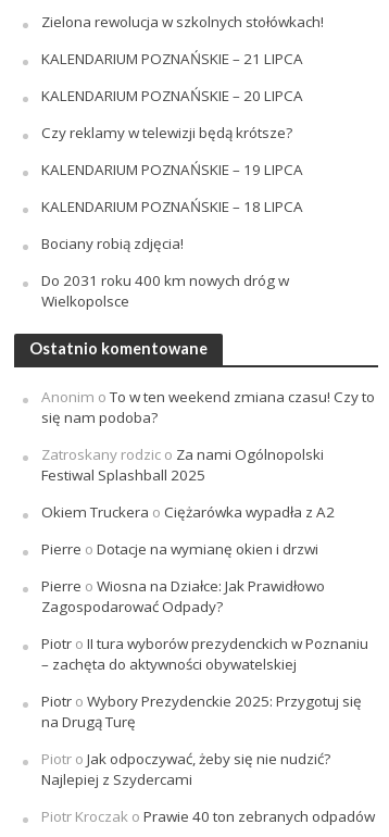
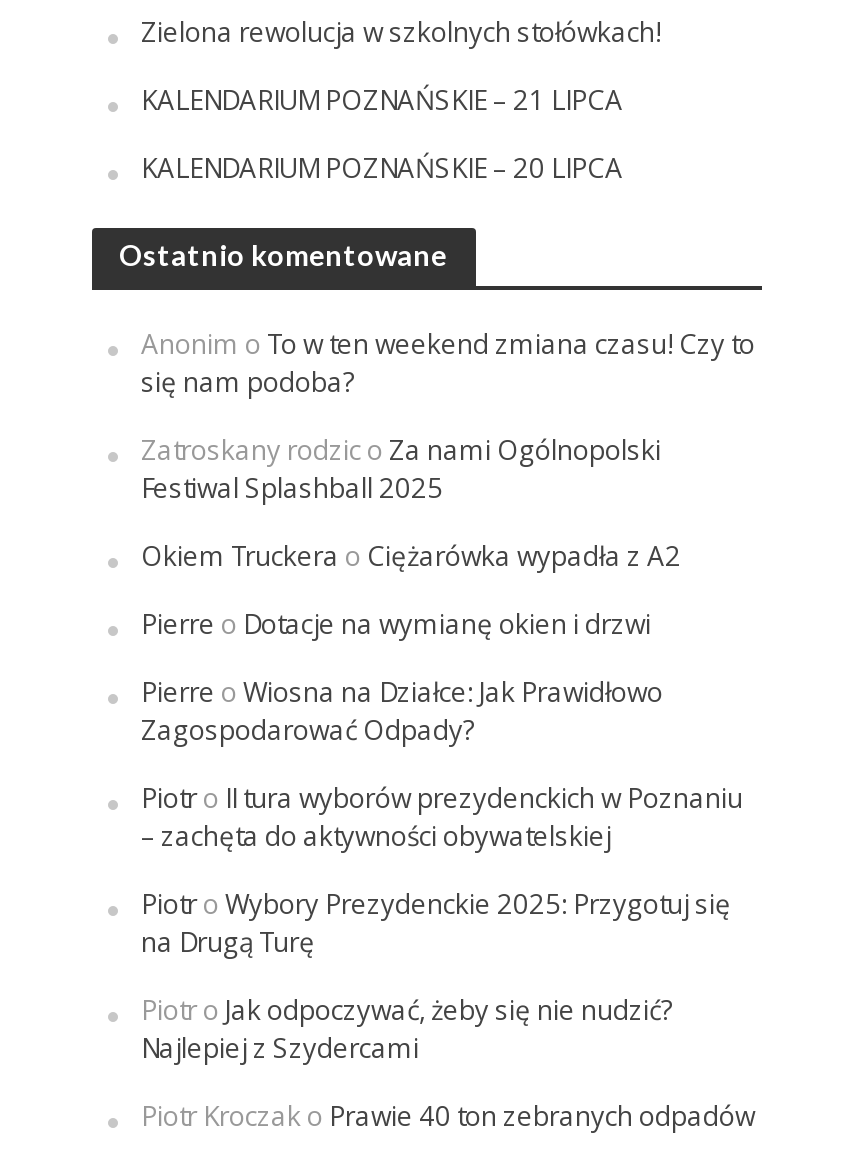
- Czy reklamy w telewizji będą krótsze?
- KALENDARIUM POZNAŃSKIE – 19 LIPCA
- KALENDARIUM POZNAŃSKIE – 18 LIPCA
- Bociany robią zdjęcia!
- Do 2031 roku 400 km nowych dróg w
- Wielkopolsce
